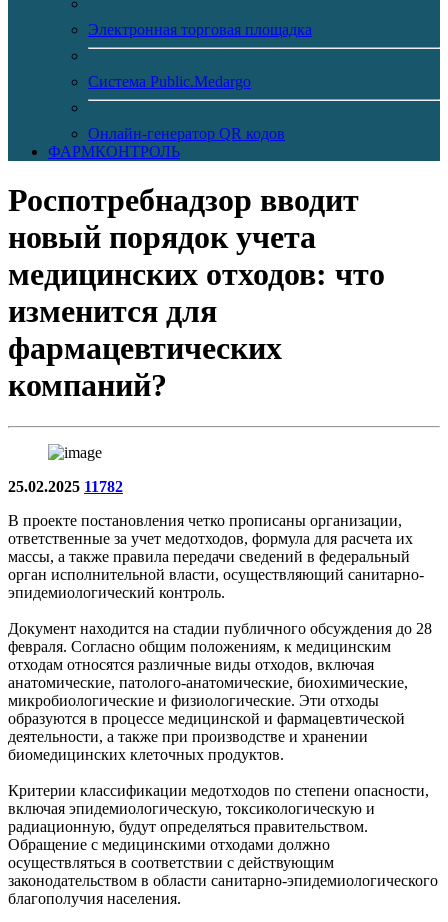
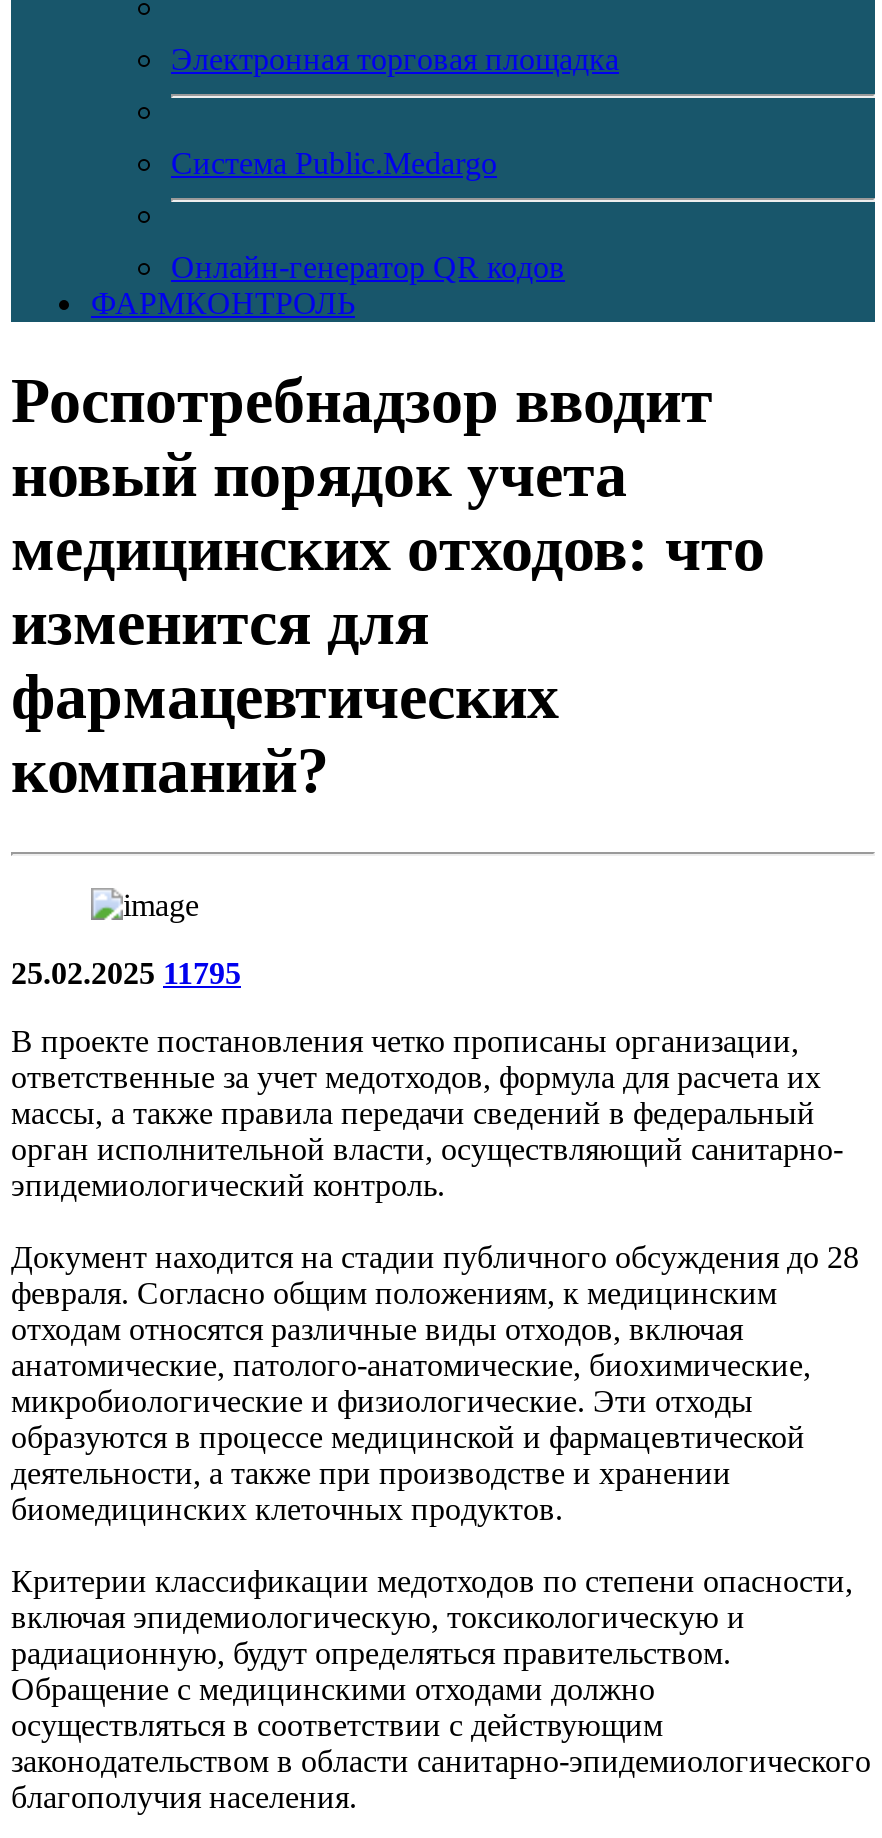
- 25.02.2025 11782
+ 25.02.2025 11795
